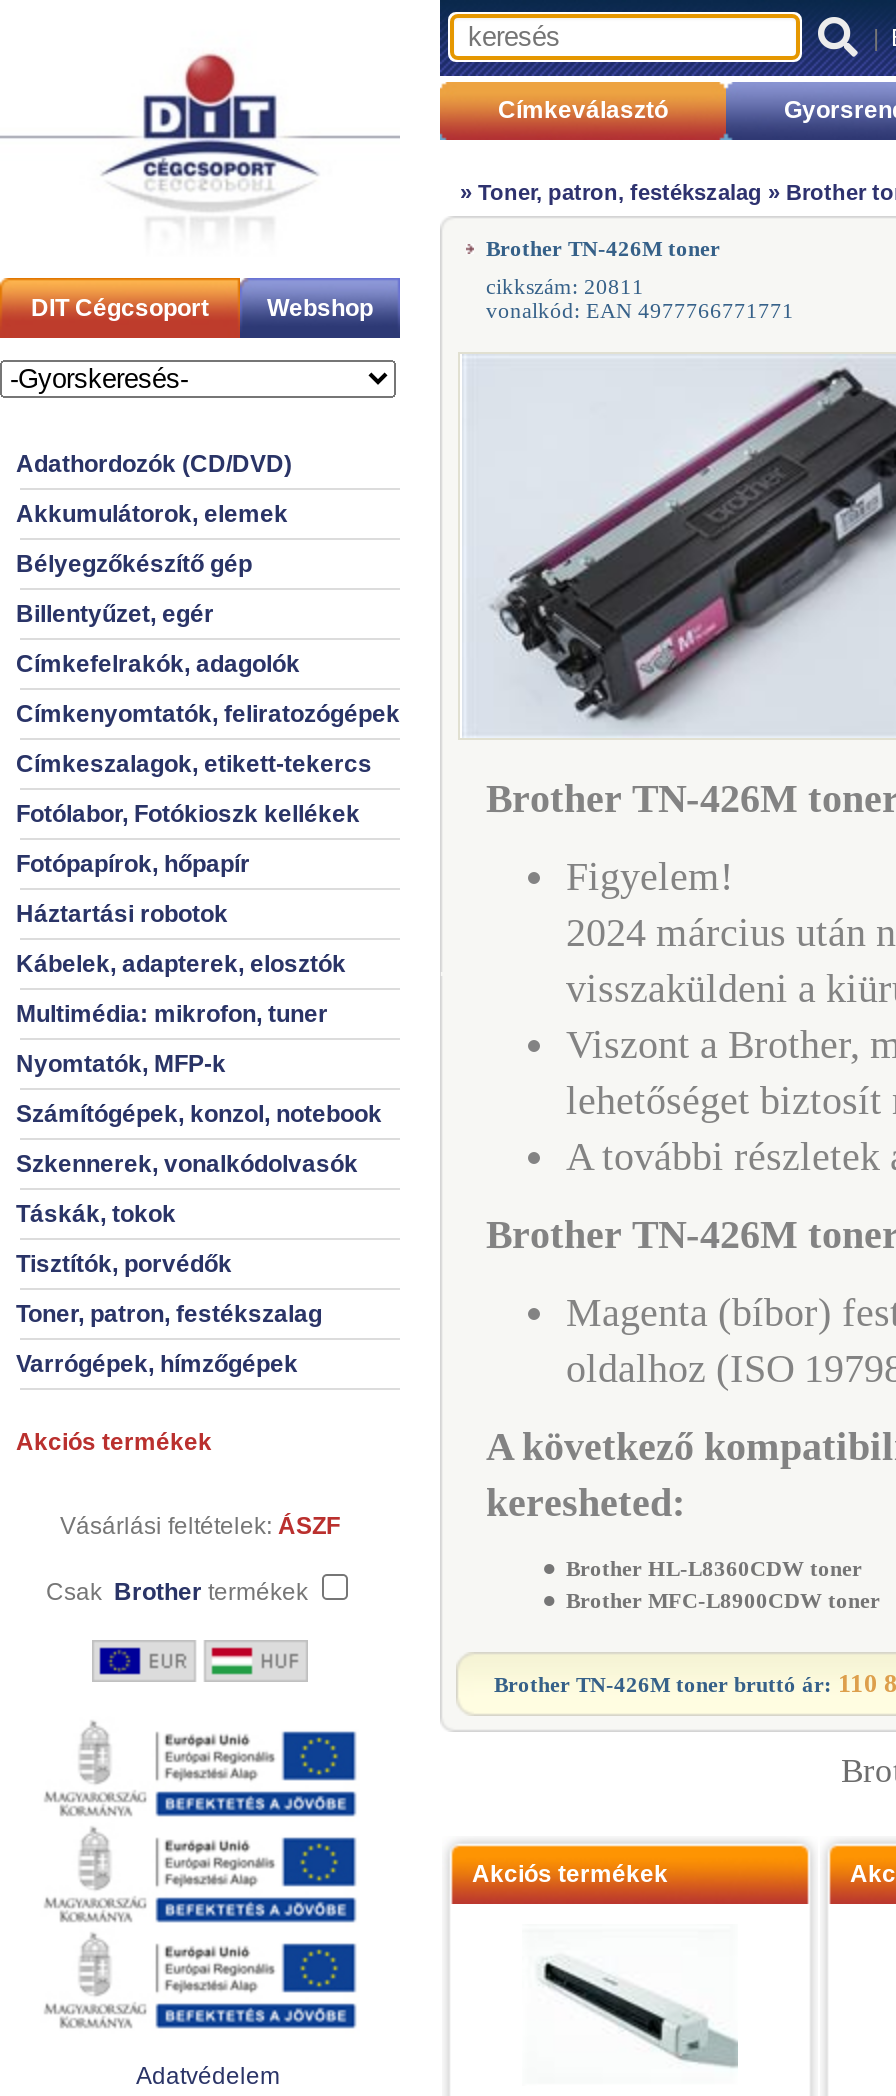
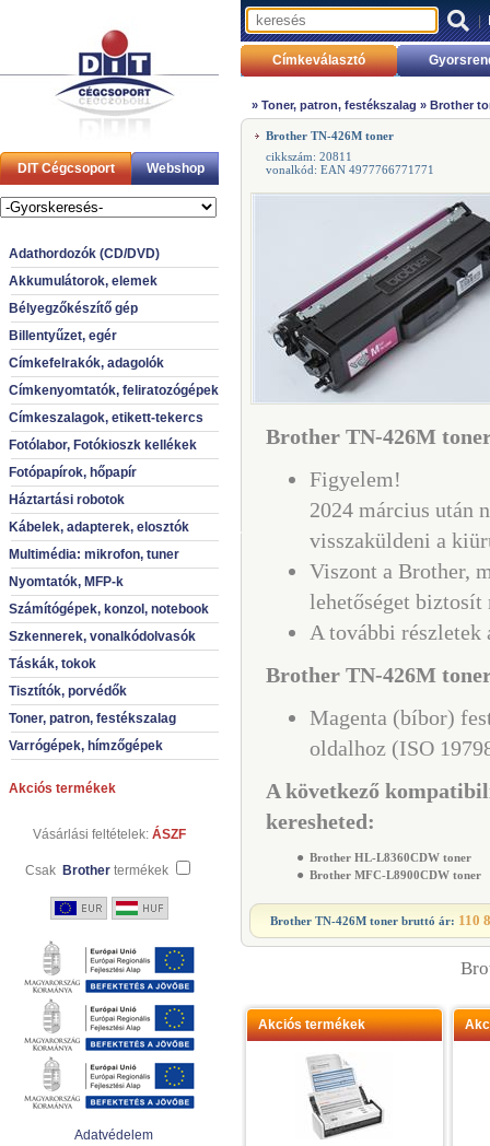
- [image]
+ [image]
